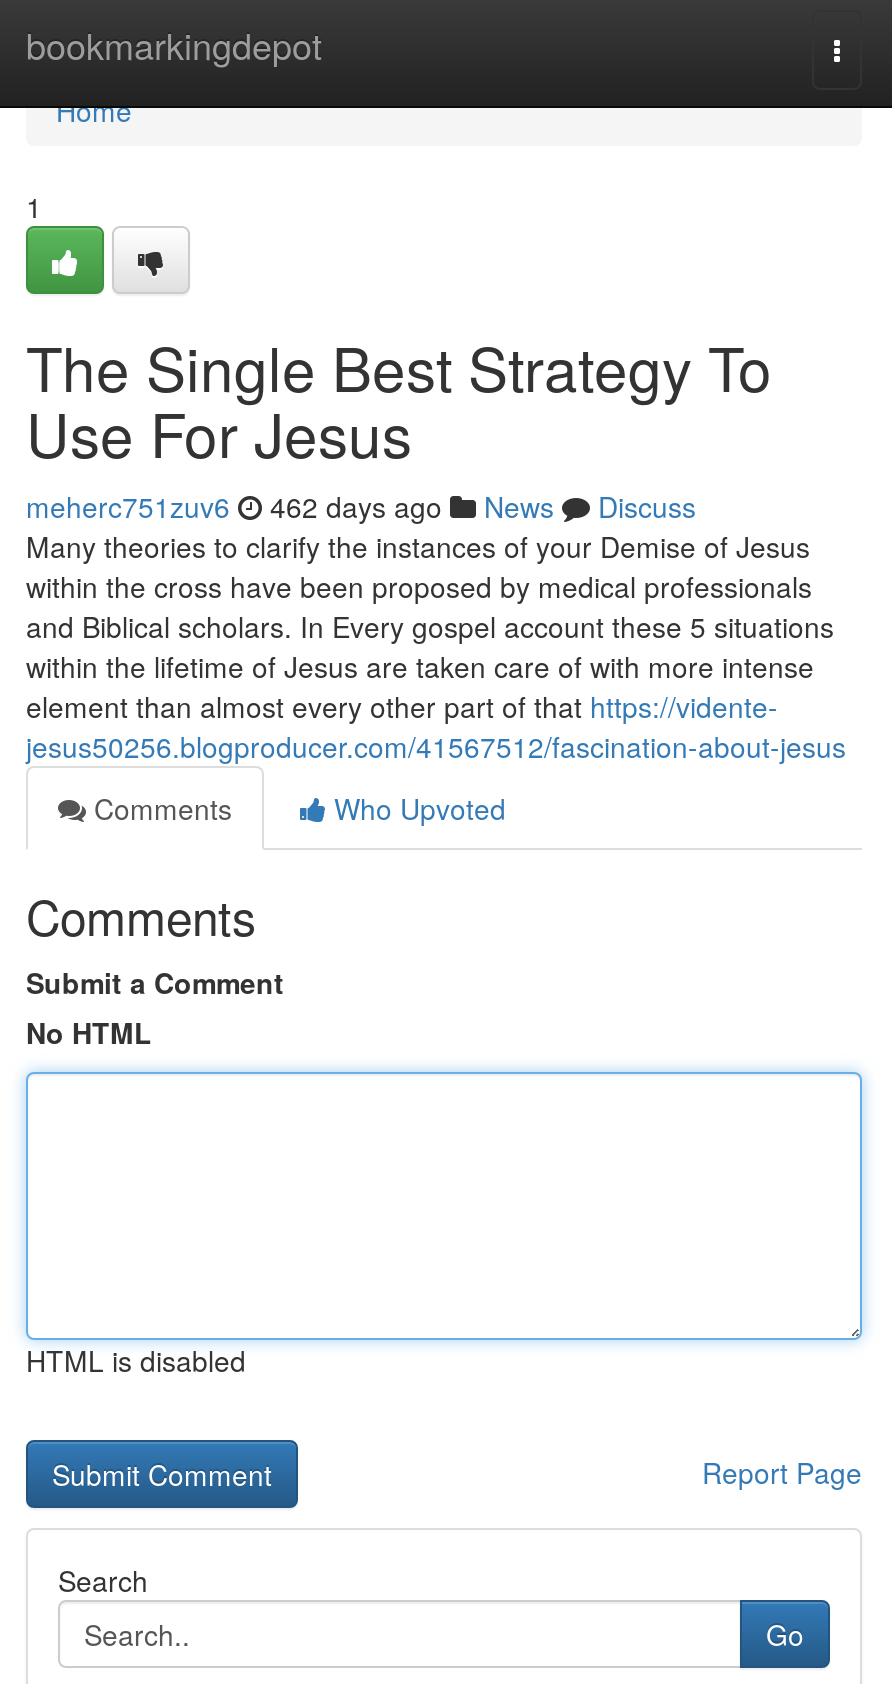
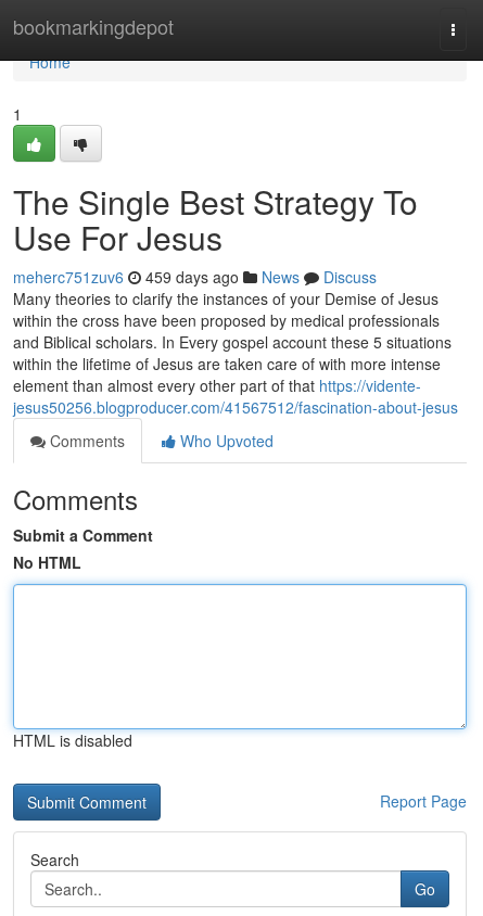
- meherc751zuv6 462 days ago News Discuss
+ meherc751zuv6 459 days ago News Discuss
